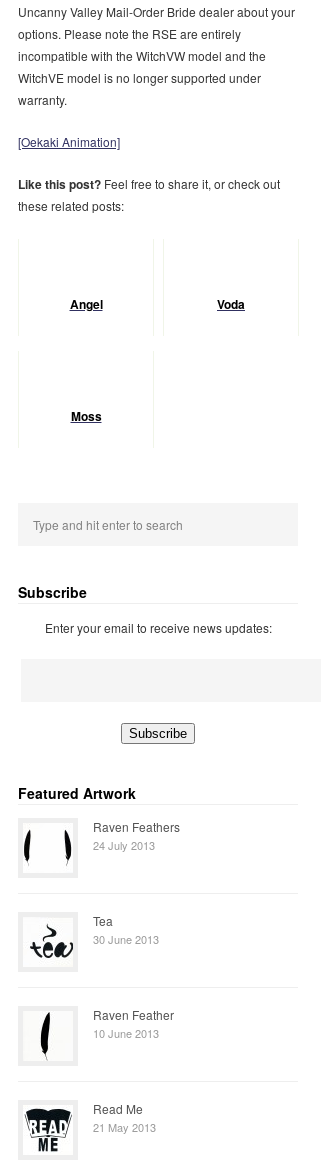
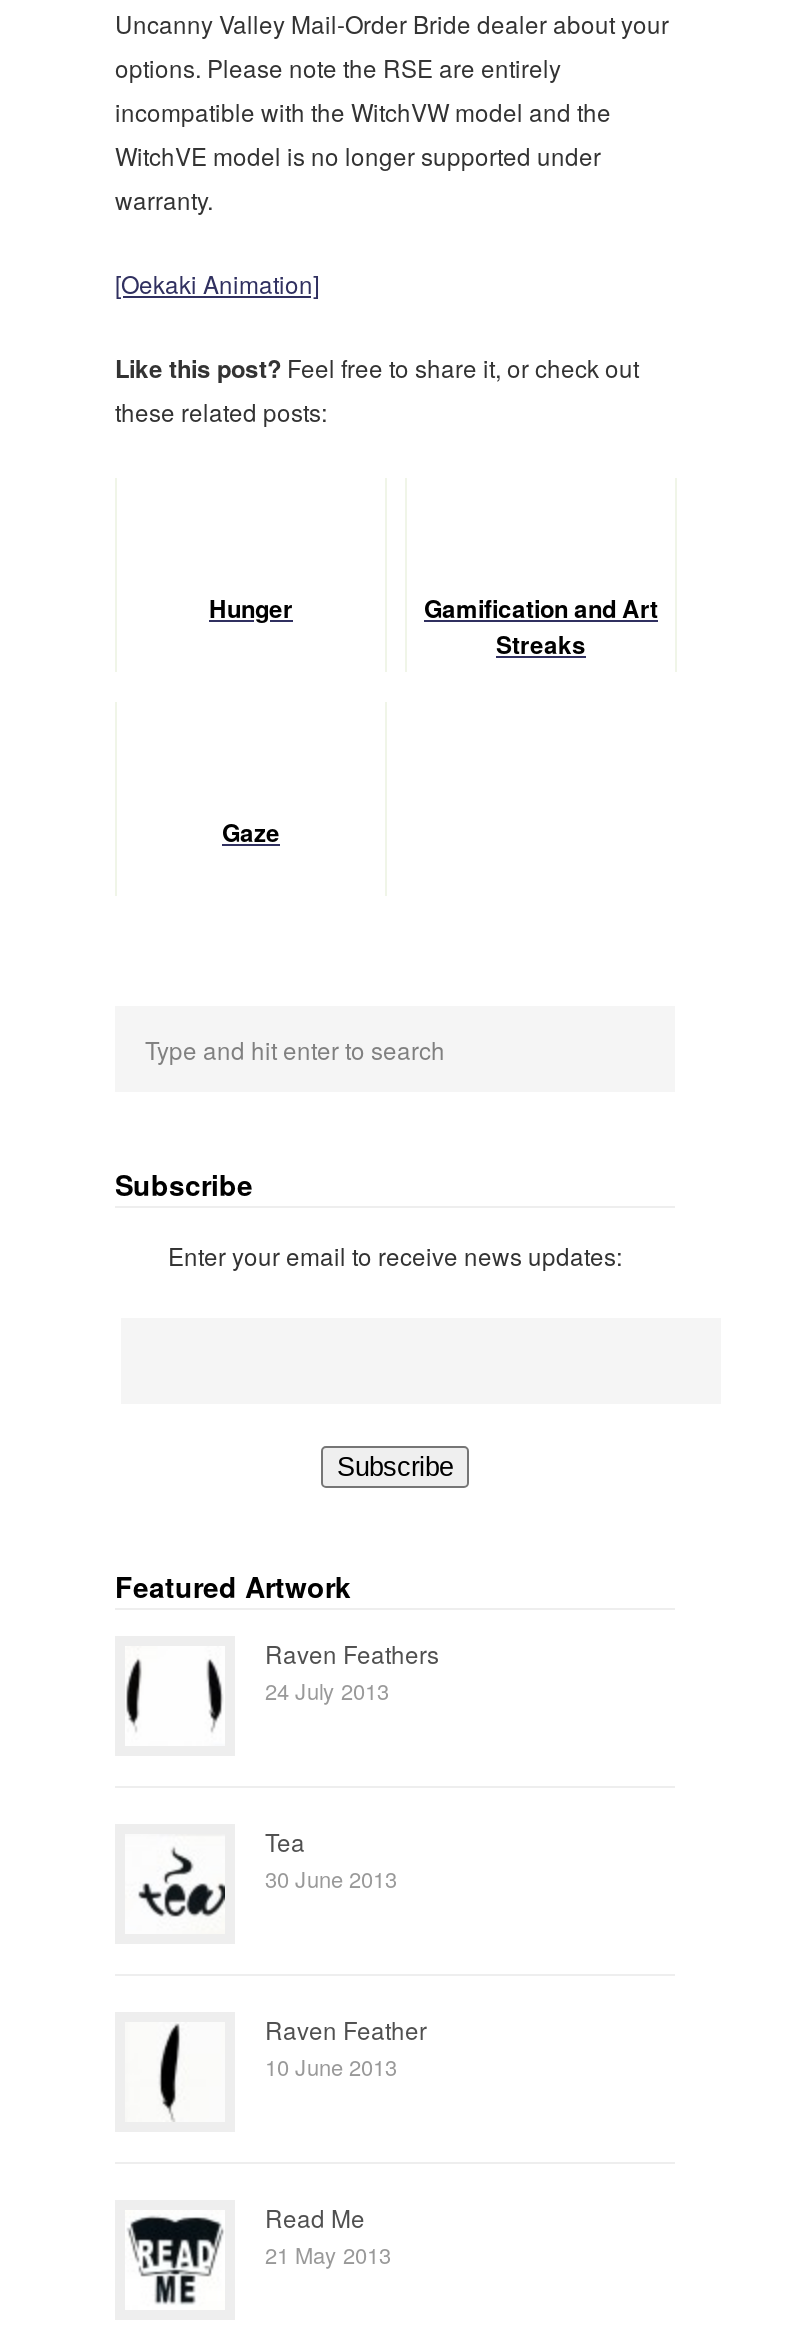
- Angel
- Voda
+ Hunger
+ Gamification and Art
+ Streaks

- Moss
+ Gaze
